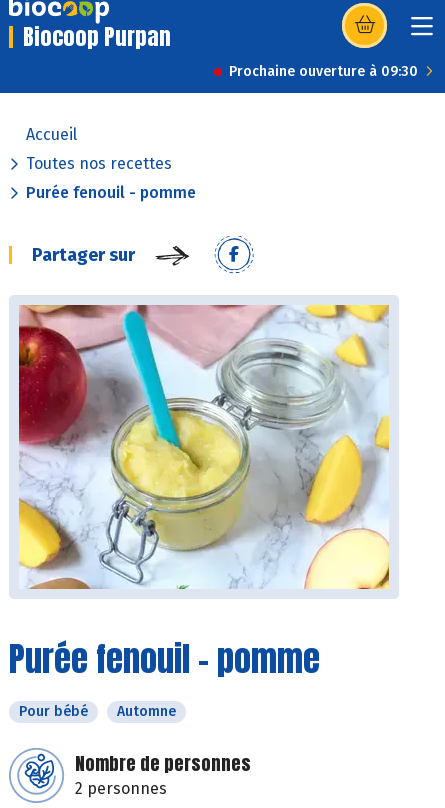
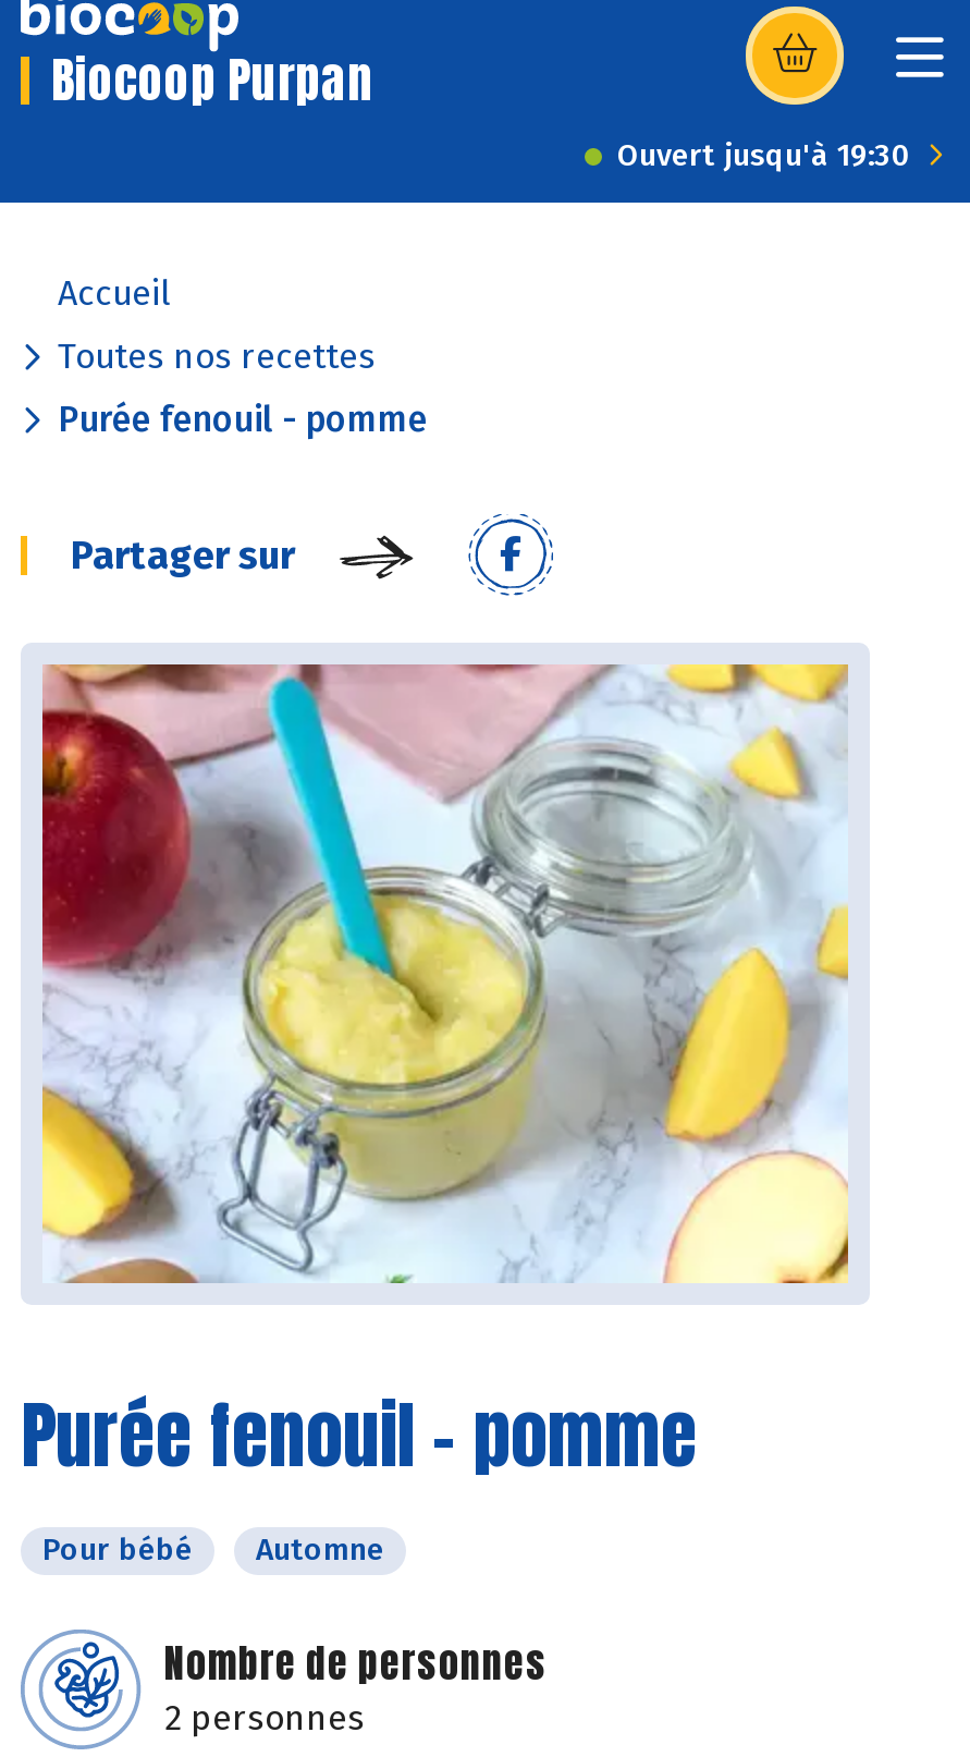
- Prochaine ouverture à 09:30
+ Ouvert jusqu'à 19:30
